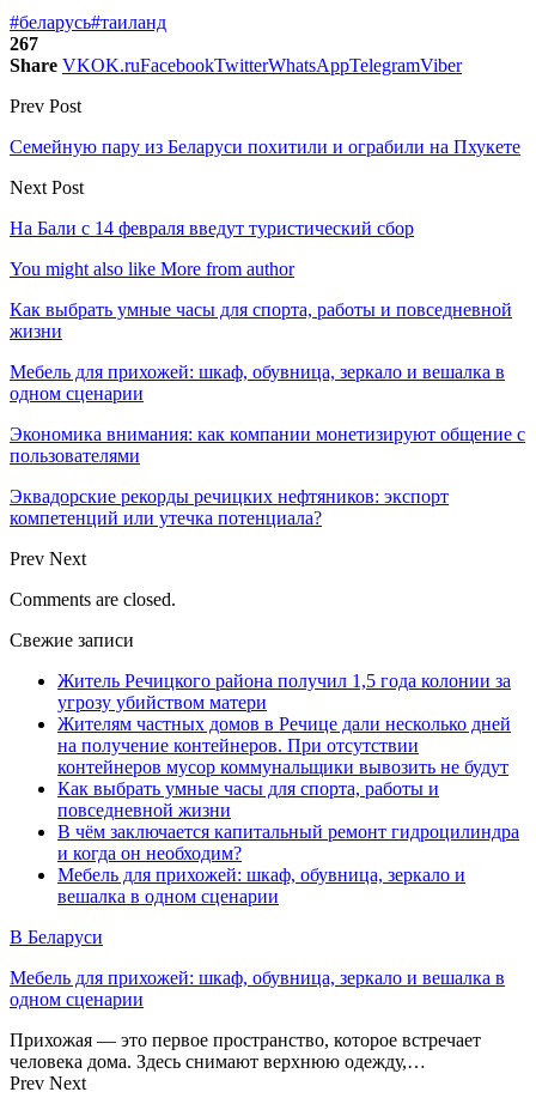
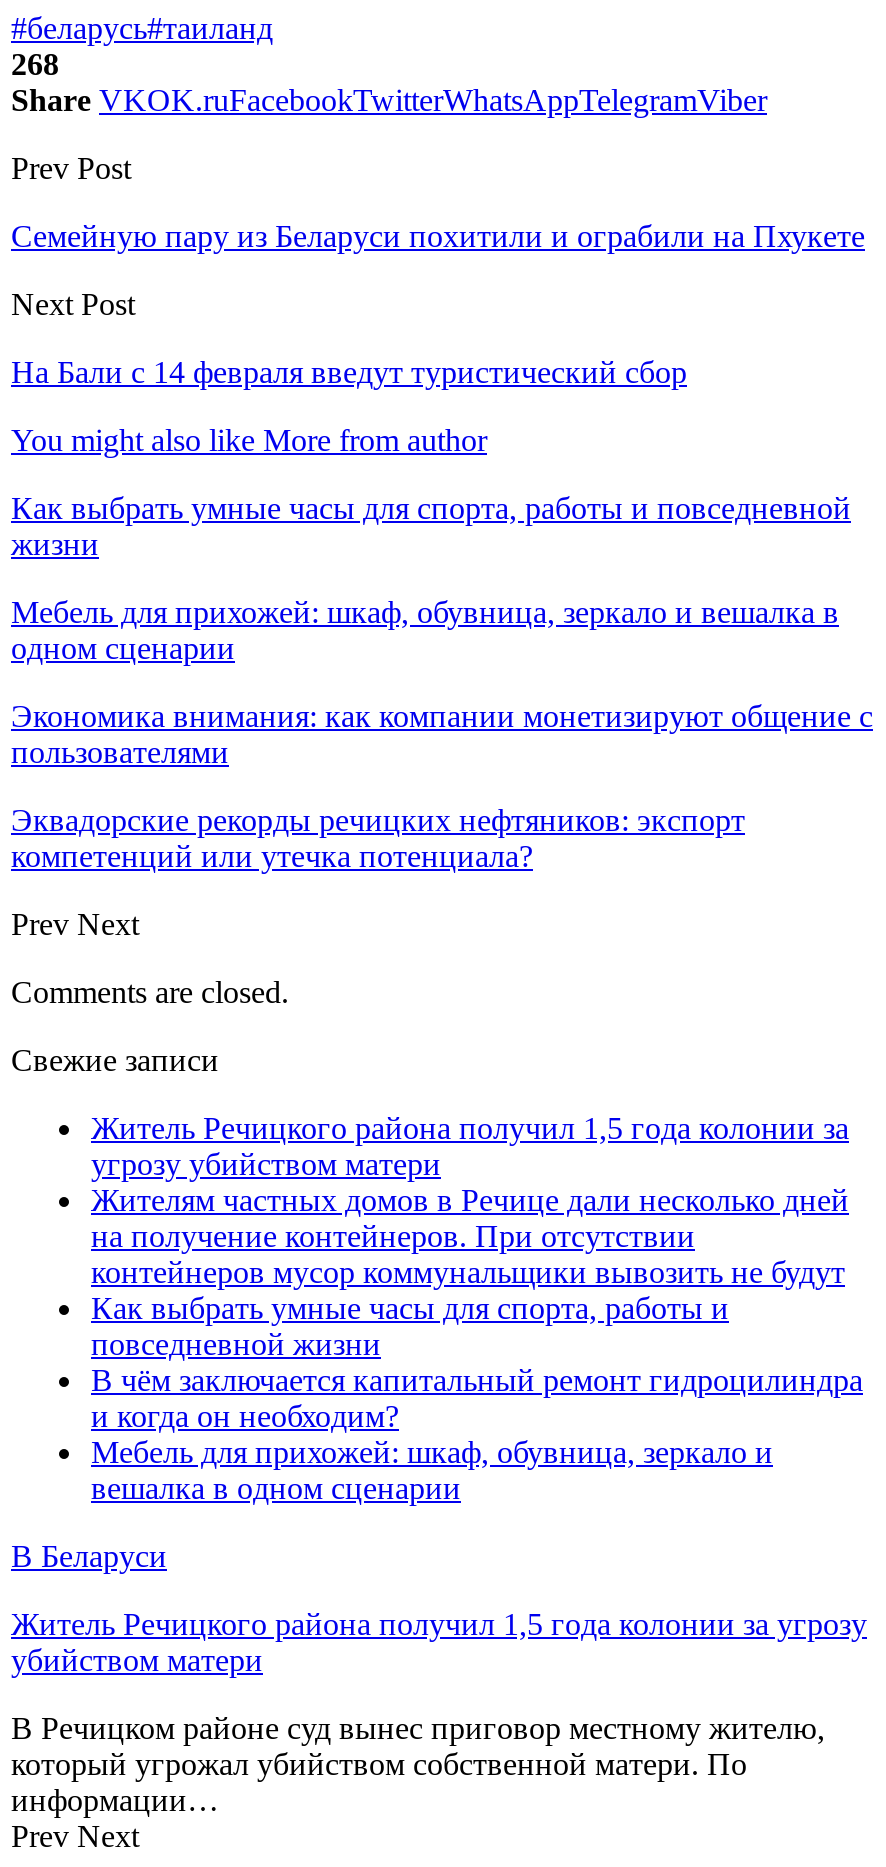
- 267
+ 268

- Мебель для прихожей: шкаф, обувница, зеркало и вешалка в
- одном сценарии
+ Житель Речицкого района получил 1,5 года колонии за угрозу
+ убийством матери

- Прихожая — это первое пространство, которое встречает
- человека дома. Здесь снимают верхнюю одежду,…
+ В Речицком районе суд вынес приговор местному жителю,
+ который угрожал убийством собственной матери. По
+ информации…
